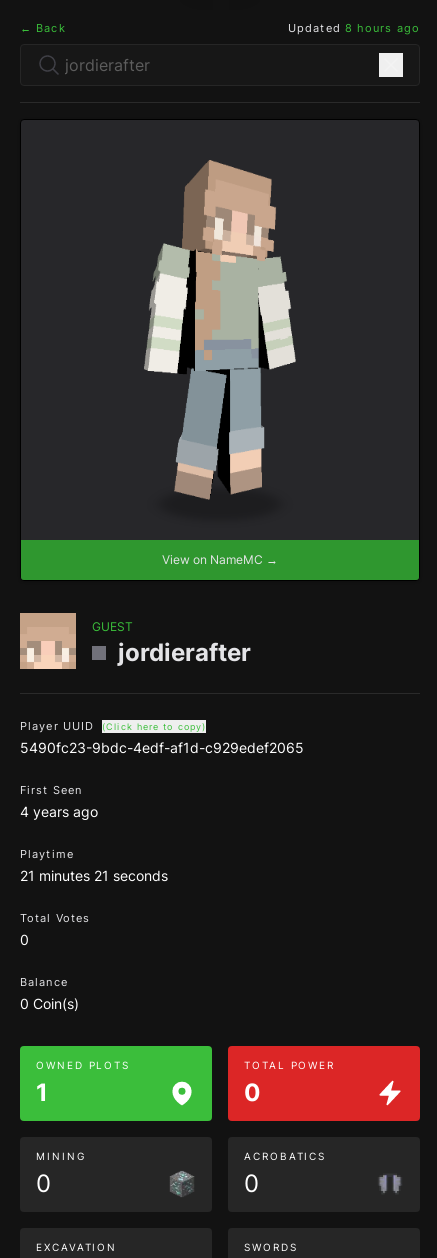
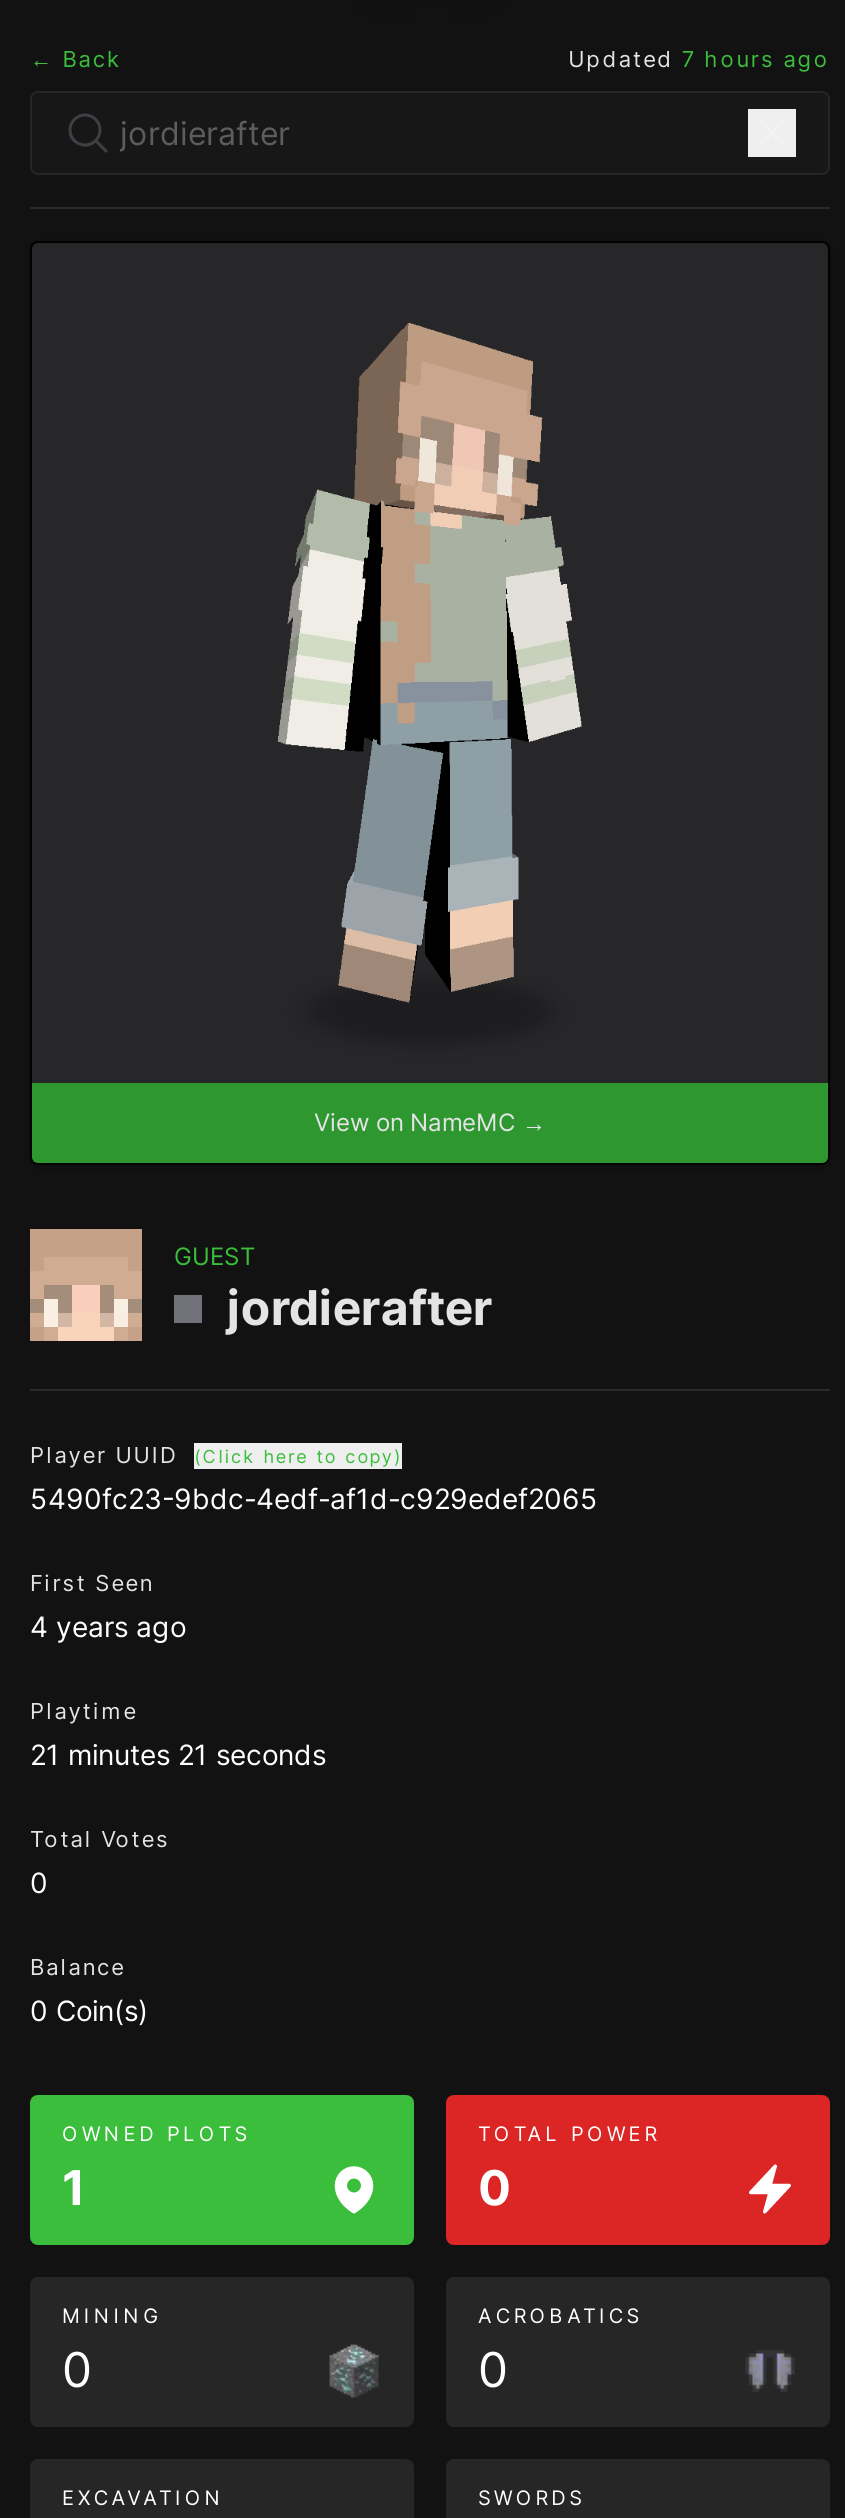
- Updated 8 hours ago
+ Updated 7 hours ago
